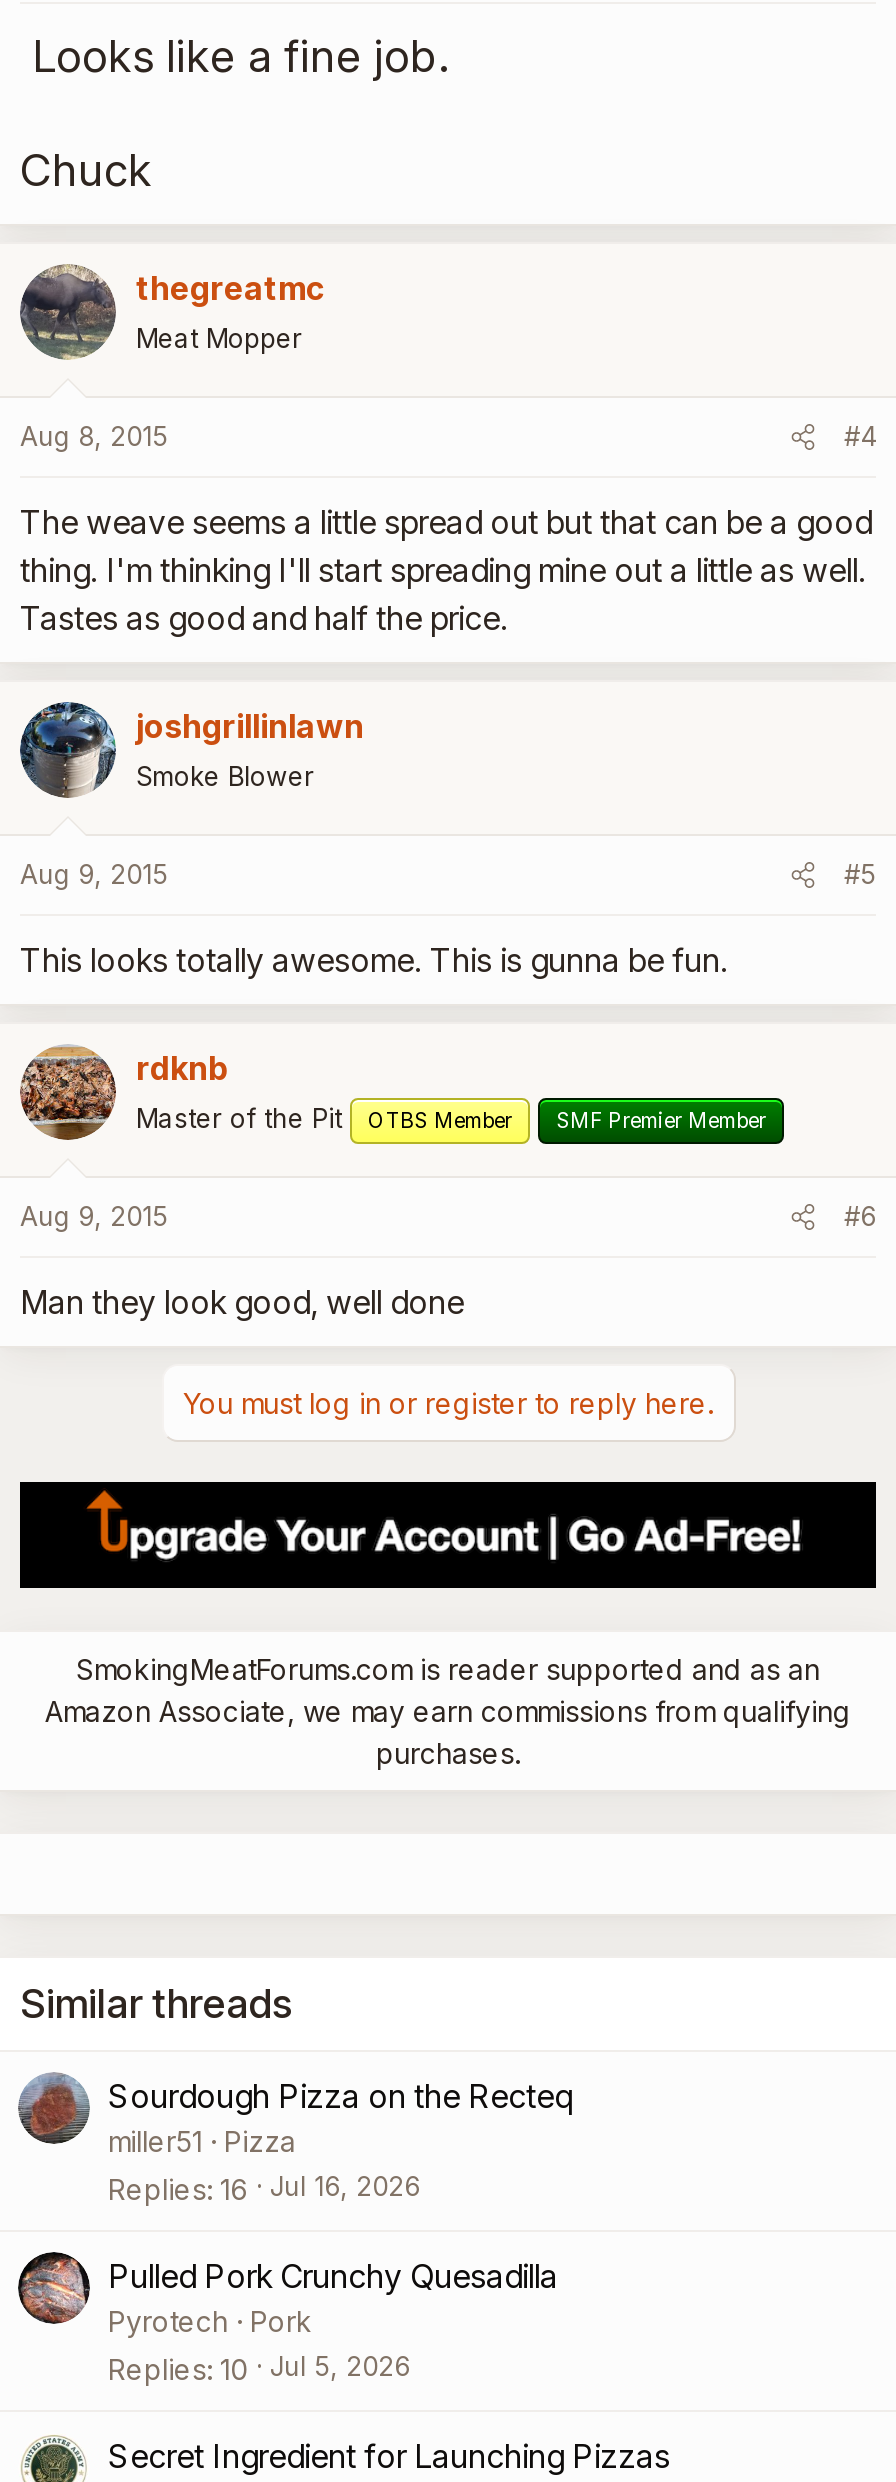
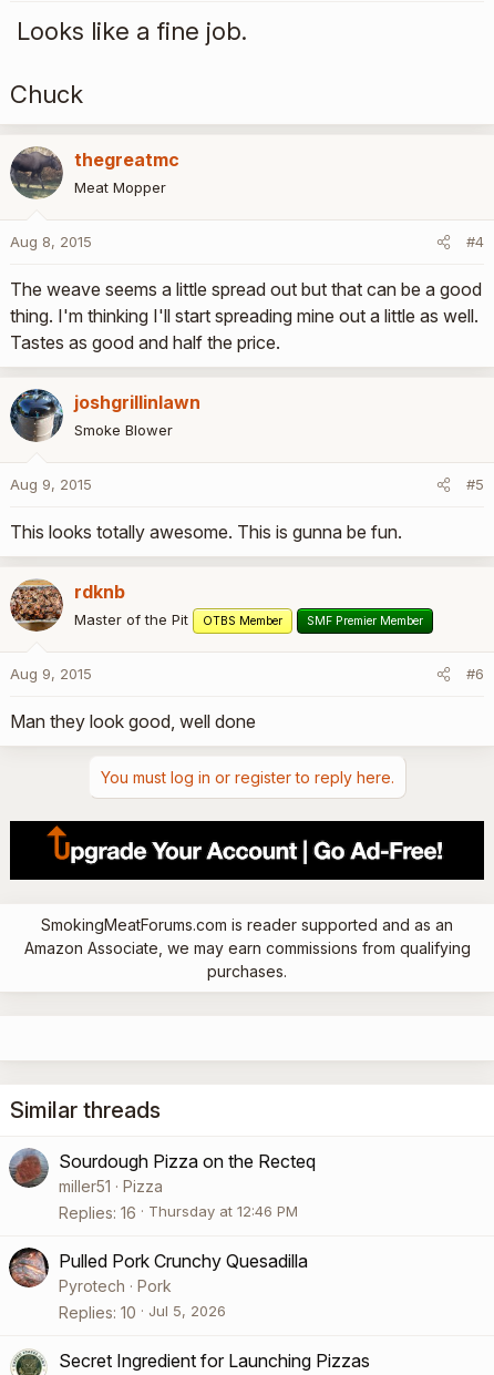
- Jul 16, 2026
+ Thursday at 12:46 PM
